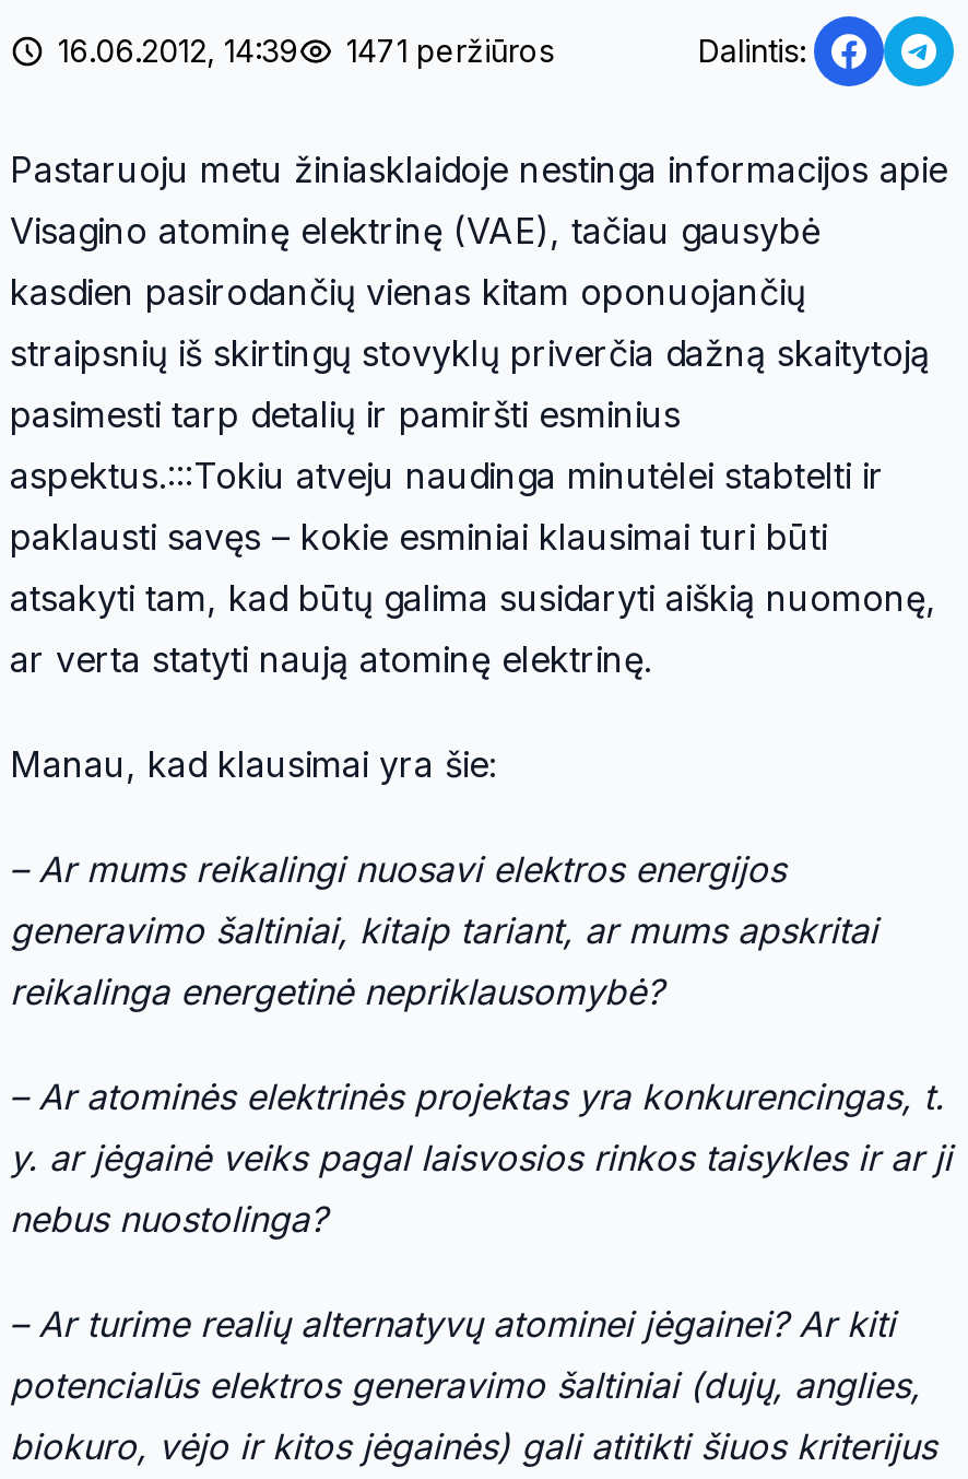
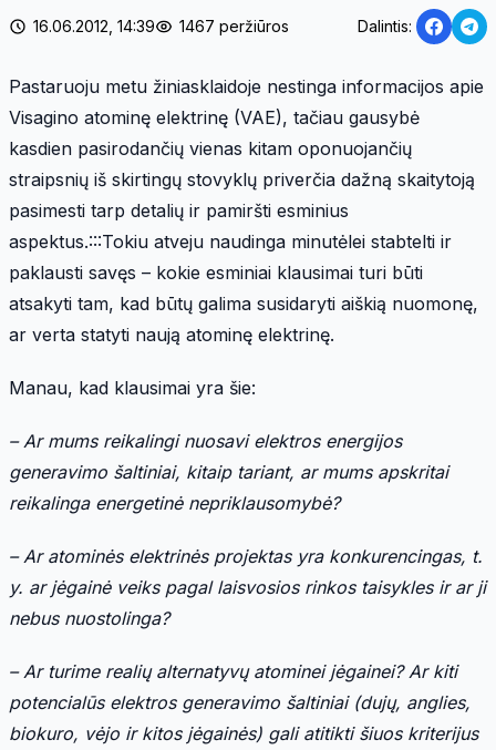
- 16.06.2012, 14:39 1471 peržiūros
+ 16.06.2012, 14:39 1467 peržiūros
